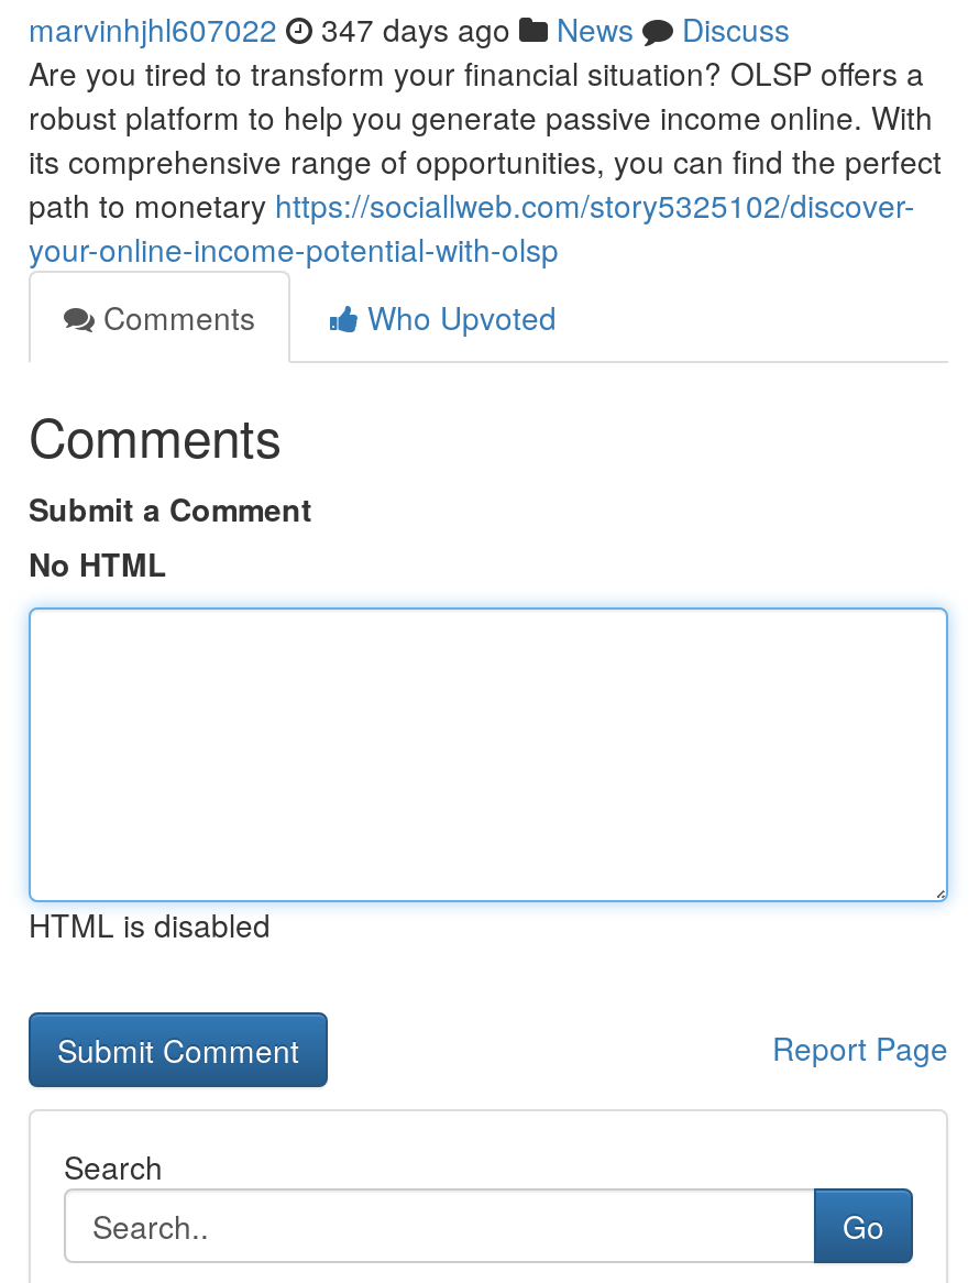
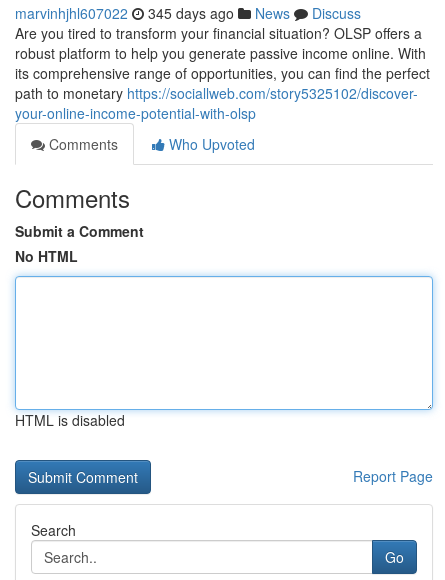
- marvinhjhl607022 347 days ago News Discuss
+ marvinhjhl607022 345 days ago News Discuss
